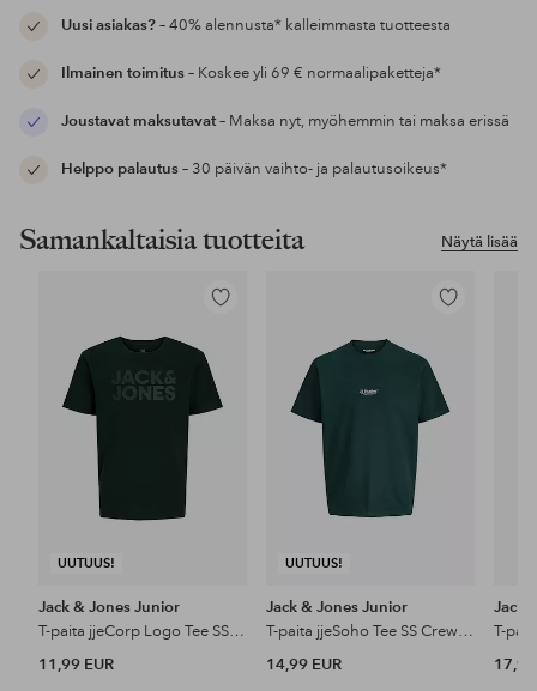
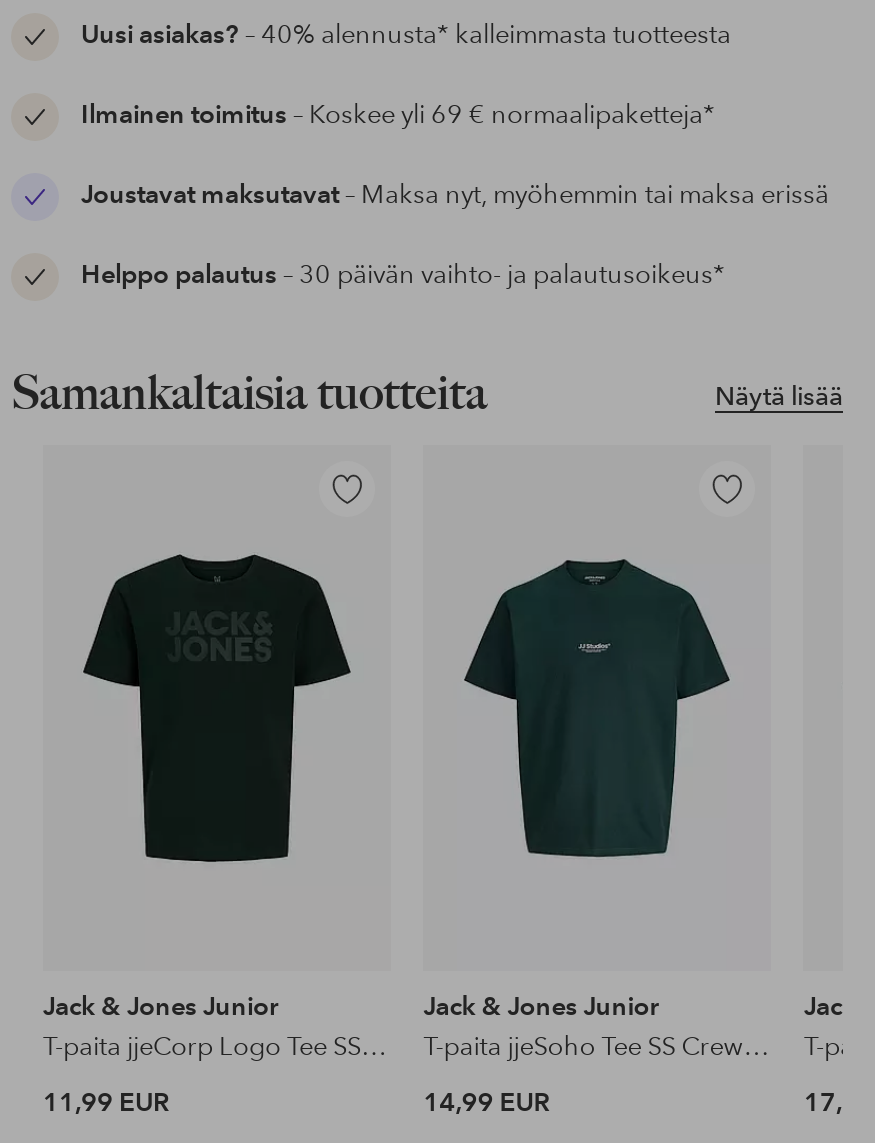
- UUTUUS!

- UUTUUS!
